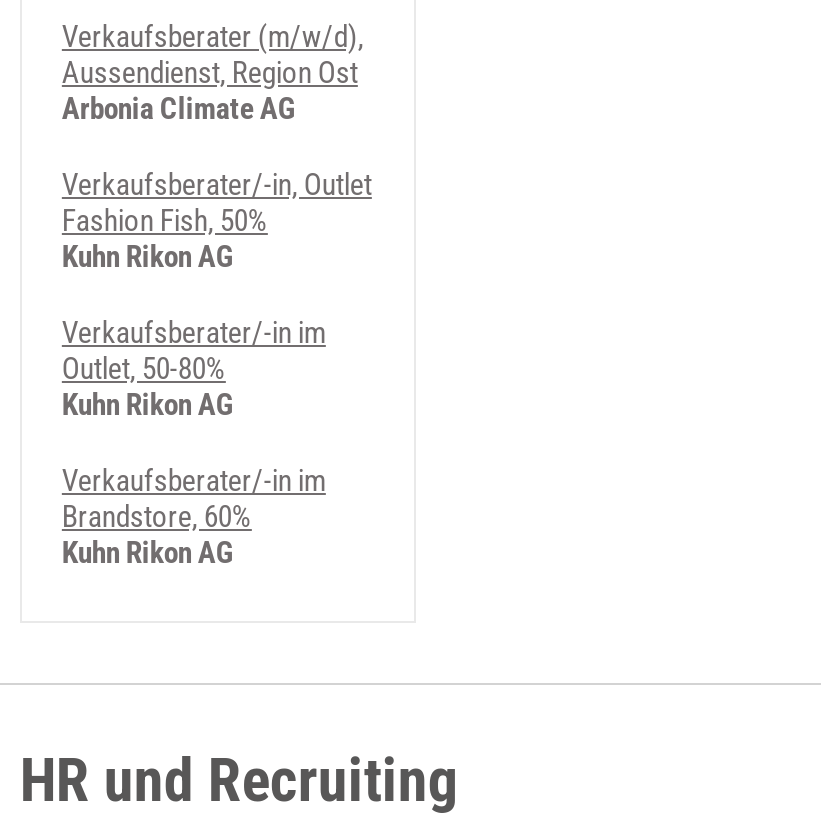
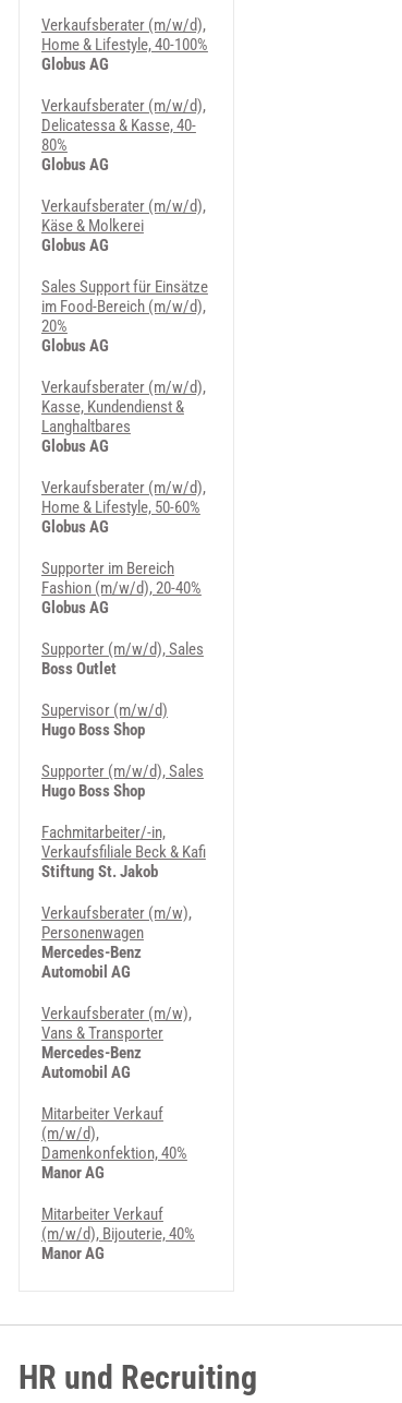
- Aussendienst, Region Ost
- Arbonia Climate AG
- Verkaufsberater/-in, Outlet
- Fashion Fish, 50%
- Kuhn Rikon AG
- Verkaufsberater/-in im
- Outlet, 50-80%
- Kuhn Rikon AG
- Verkaufsberater/-in im
- Brandstore, 60%
- Kuhn Rikon AG
+ Home & Lifestyle, 40-100%
+ Globus AG
+ Verkaufsberater (m/w/d),
+ Delicatessa & Kasse, 40-
+ 80%
+ Globus AG
+ Verkaufsberater (m/w/d),
+ Käse & Molkerei
+ Globus AG
+ Sales Support für Einsätze
+ im Food-Bereich (m/w/d),
+ 20%
+ Globus AG
+ Verkaufsberater (m/w/d),
+ Kasse, Kundendienst &
+ Langhaltbares
+ Globus AG
+ Verkaufsberater (m/w/d),
+ Home & Lifestyle, 50-60%
+ Globus AG
+ Supporter im Bereich
+ Fashion (m/w/d), 20-40%
+ Globus AG
+ Supporter (m/w/d), Sales
+ Boss Outlet
+ Supervisor (m/w/d)
+ Hugo Boss Shop
+ Supporter (m/w/d), Sales
+ Hugo Boss Shop
+ Fachmitarbeiter/-in,
+ Verkaufsfiliale Beck & Kafi
+ Stiftung St. Jakob
+ Verkaufsberater (m/w),
+ Personenwagen
+ Mercedes-Benz
+ Automobil AG
+ Verkaufsberater (m/w),
+ Vans & Transporter
+ Mercedes-Benz
+ Automobil AG
+ Mitarbeiter Verkauf
+ (m/w/d),
+ Damenkonfektion, 40%
+ Manor AG
+ Mitarbeiter Verkauf
+ (m/w/d), Bijouterie, 40%
+ Manor AG
